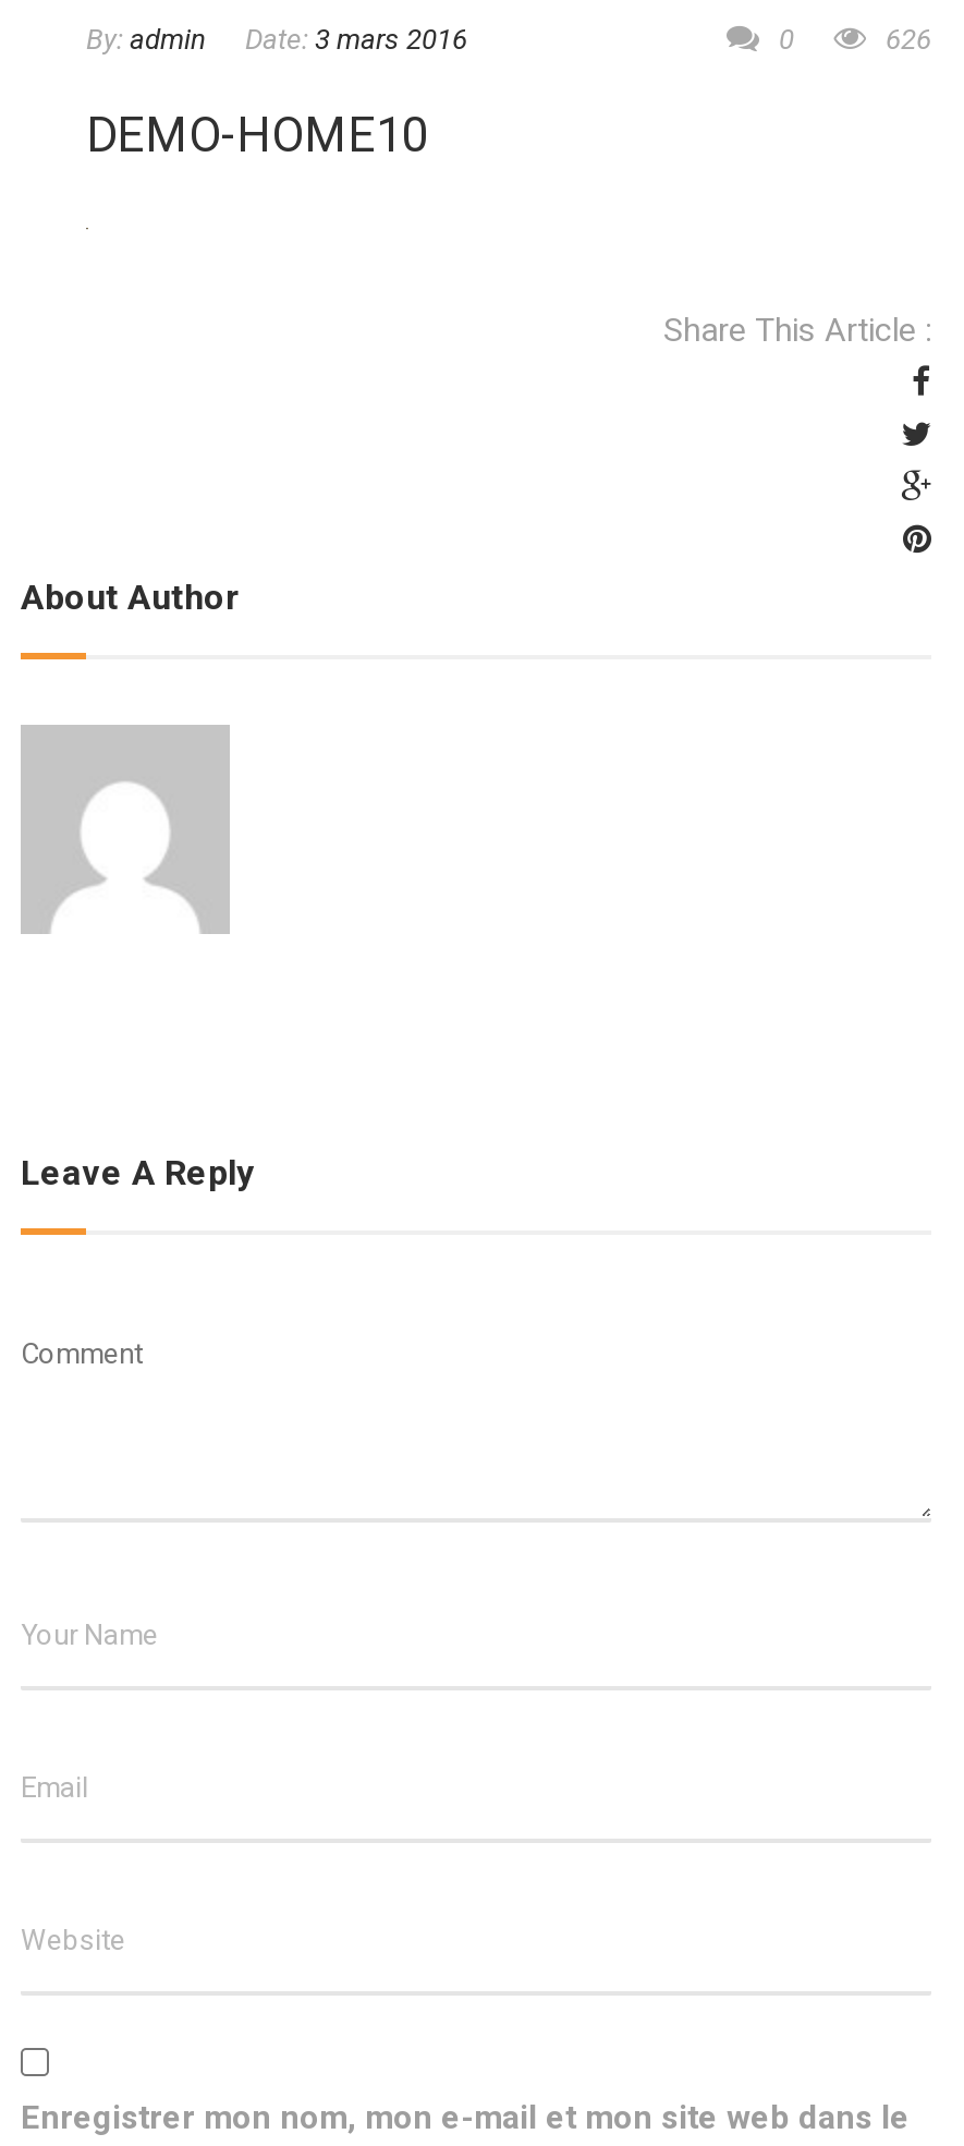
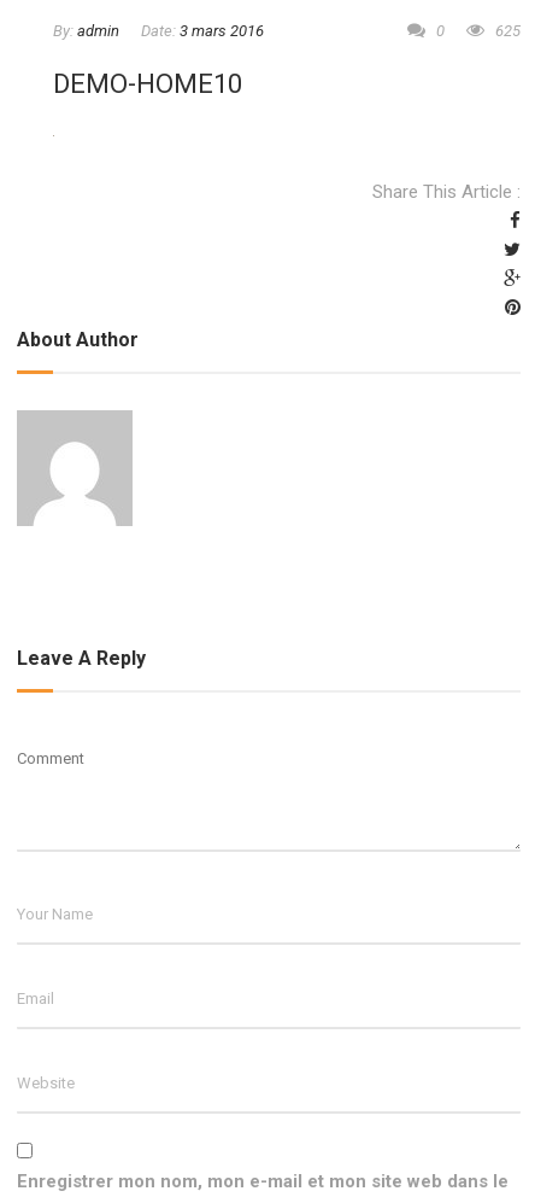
- 626
+ 625
